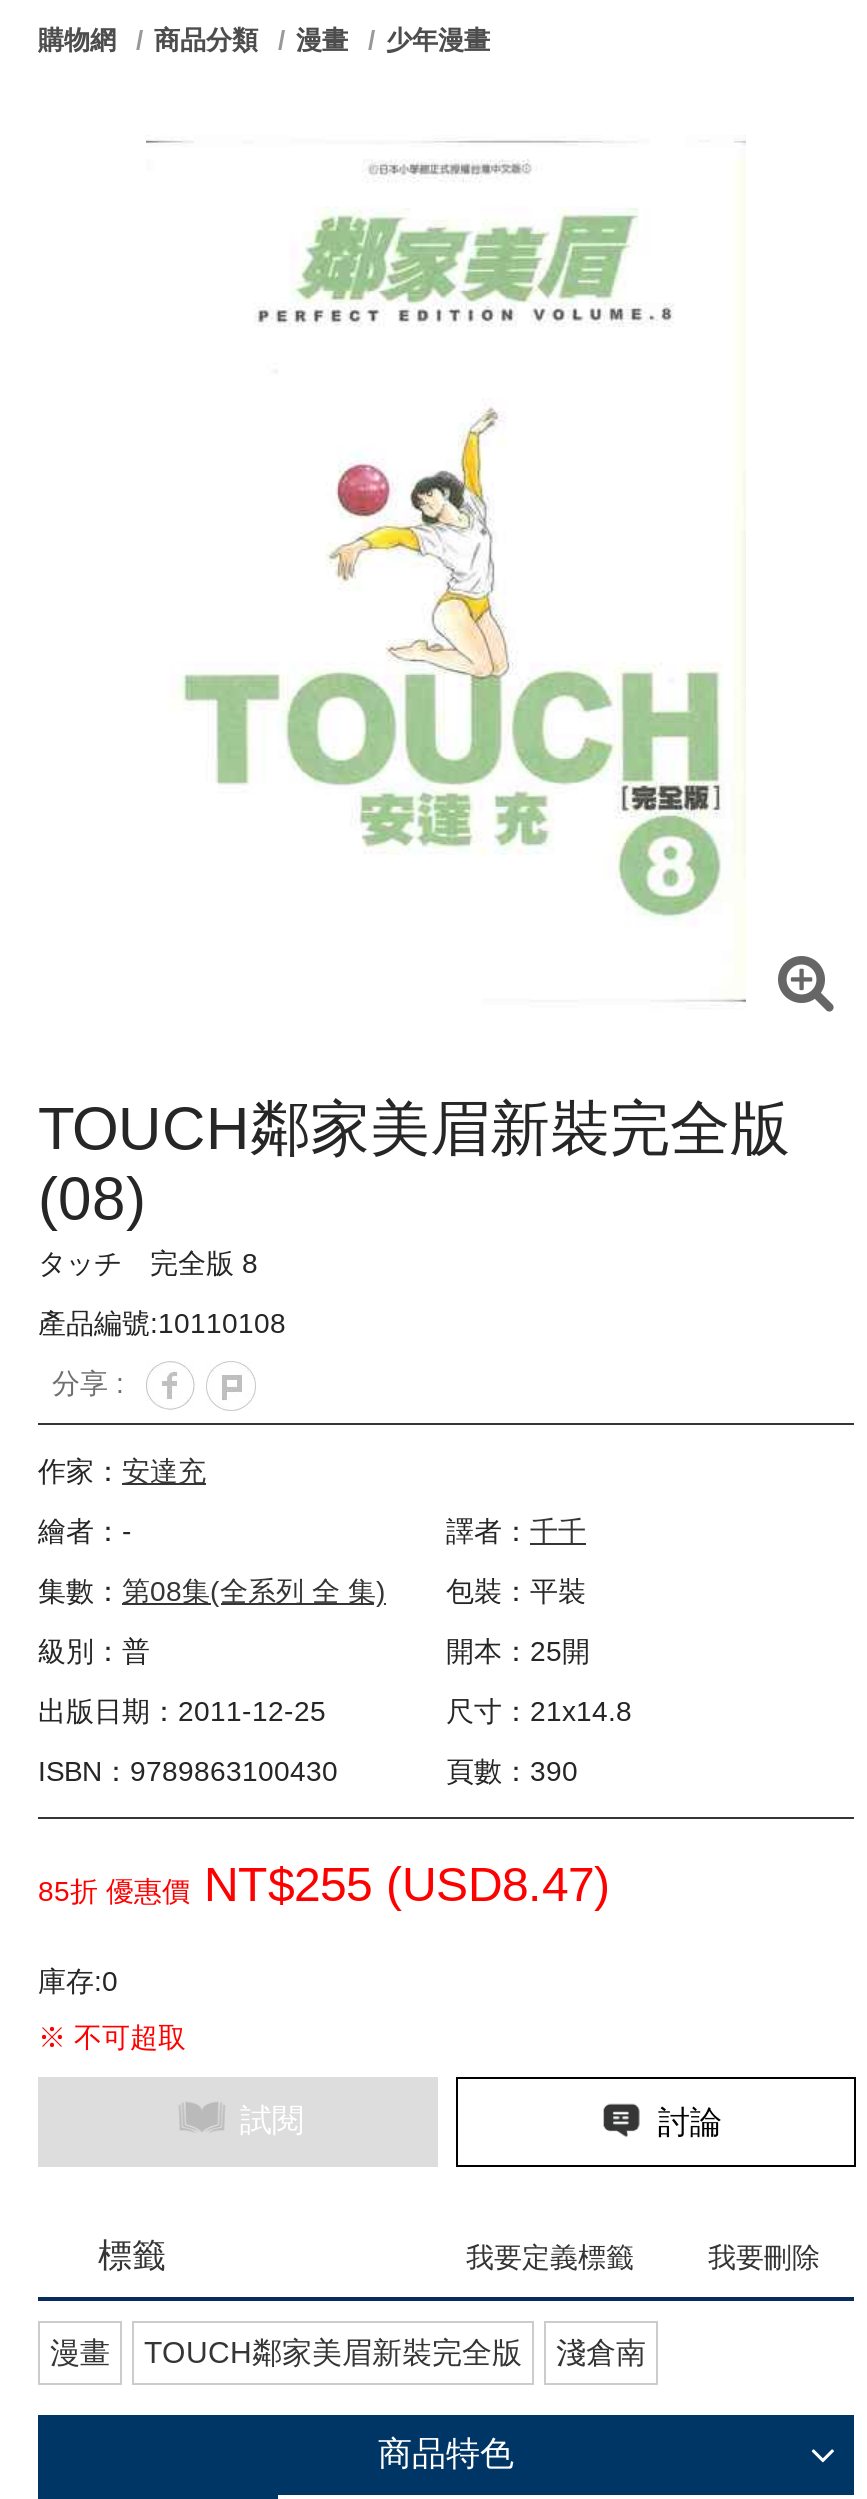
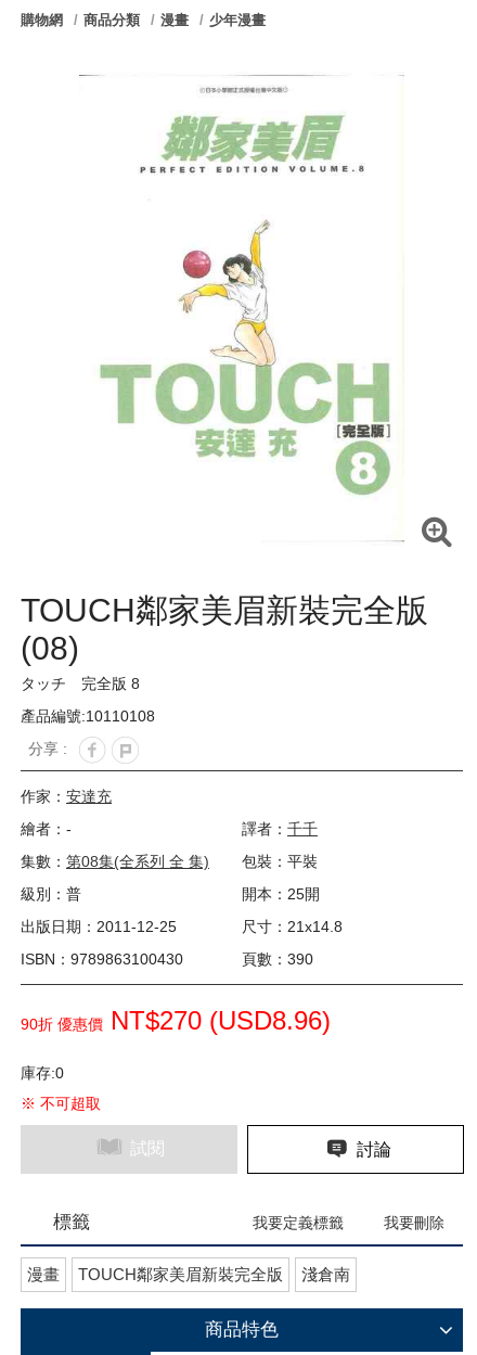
- 85折 優惠價NT$255 (USD8.47)
+ 90折 優惠價NT$270 (USD8.96)
